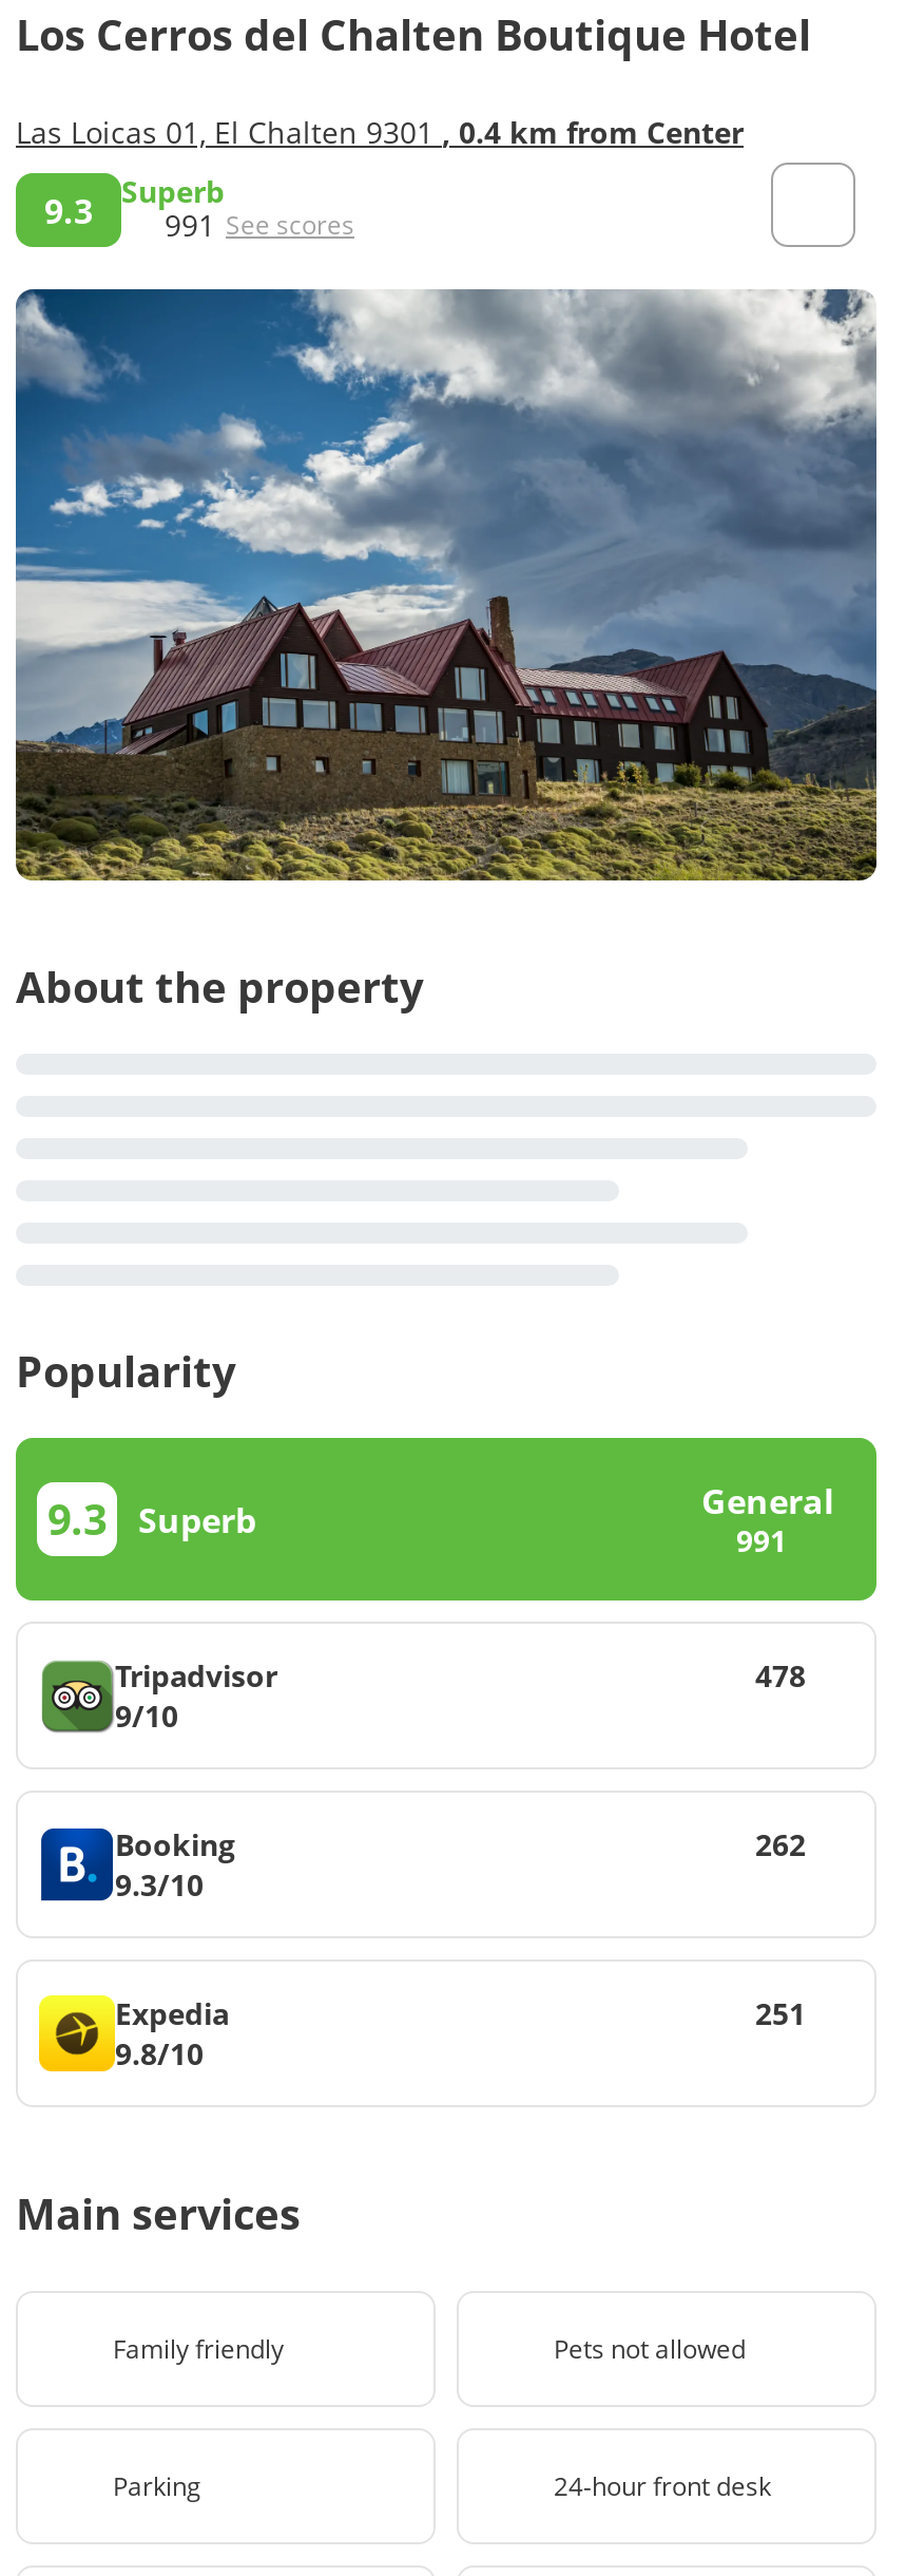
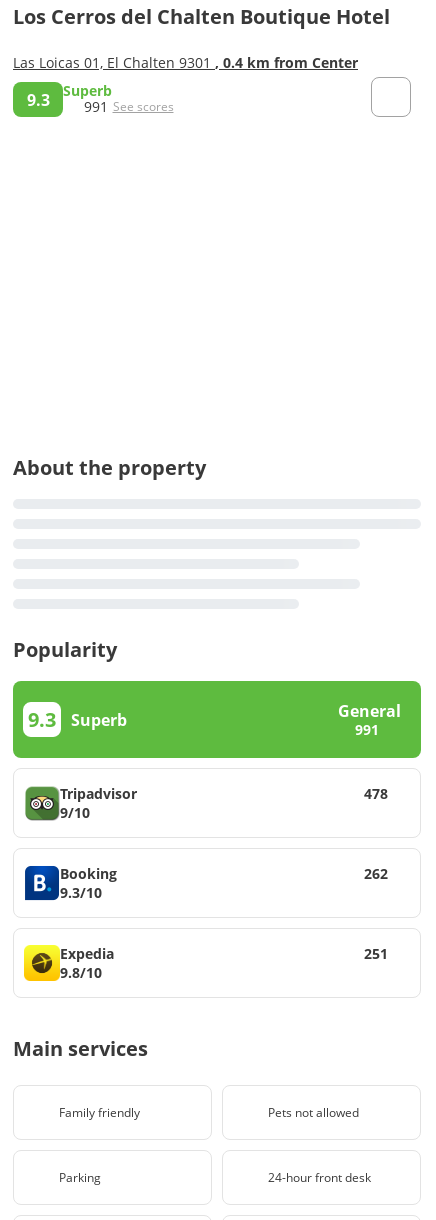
- [image]
